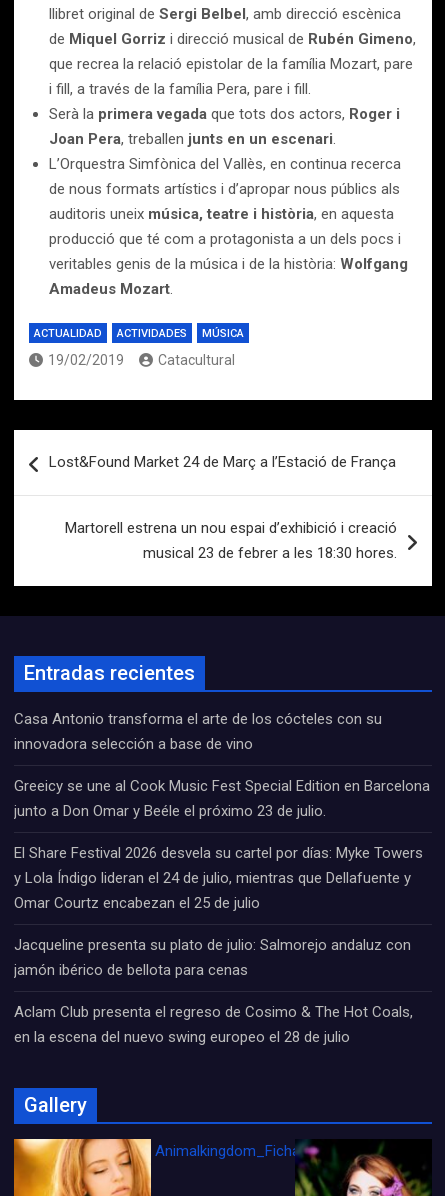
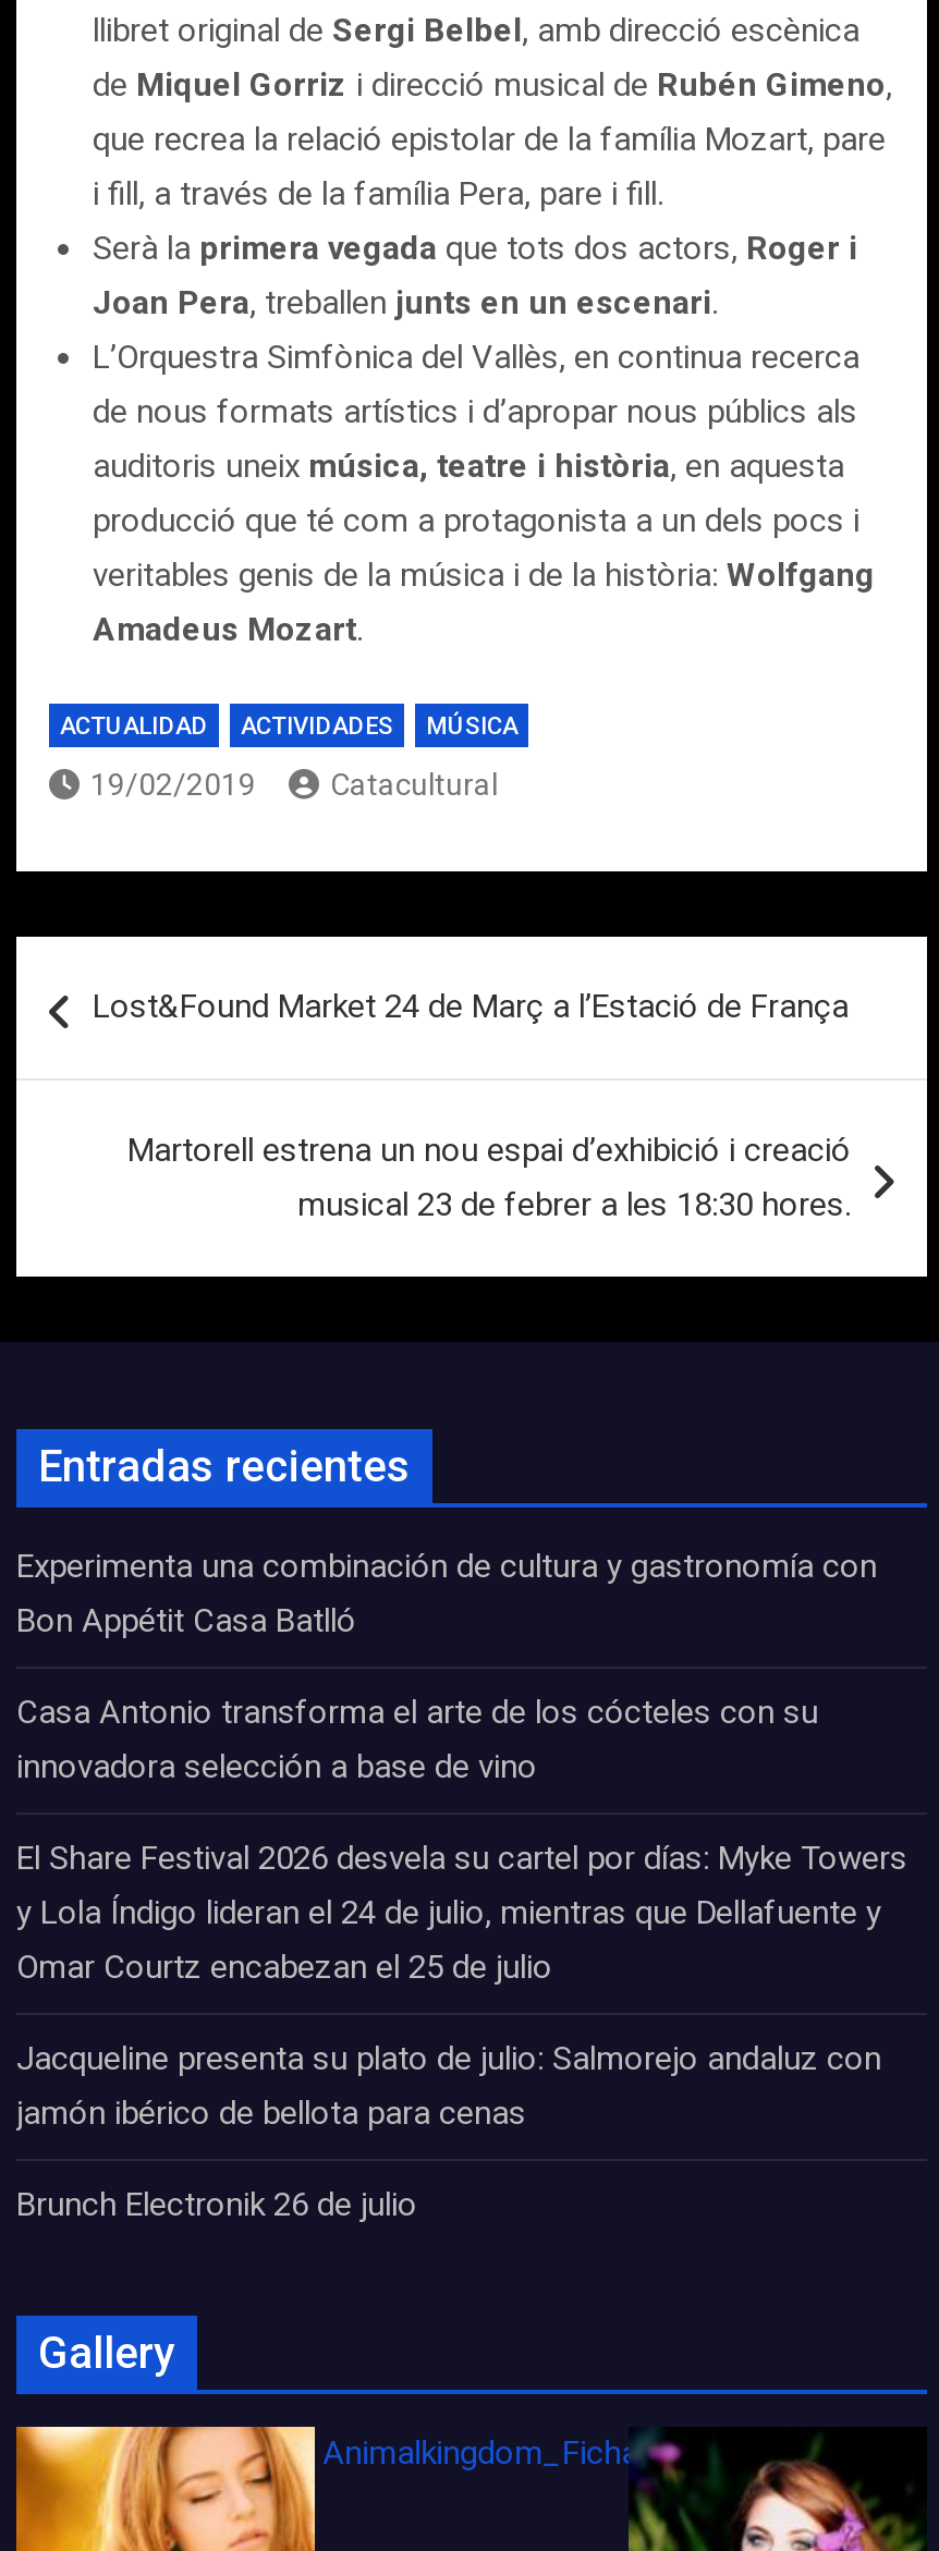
+ Experimenta una combinación de cultura y gastronomía con
+ Bon Appétit Casa Batlló

moved down: Casa Antonio transforma el arte de los cócteles con su | innovadora selección a base de vino

- Greeicy se une al Cook Music Fest Special Edition en Barcelona
- junto a Don Omar y Beéle el próximo 23 de julio.

- Aclam Club presenta el regreso de Cosimo & The Hot Coals,
- en la escena del nuevo swing europeo el 28 de julio
+ Brunch Electronik 26 de julio
